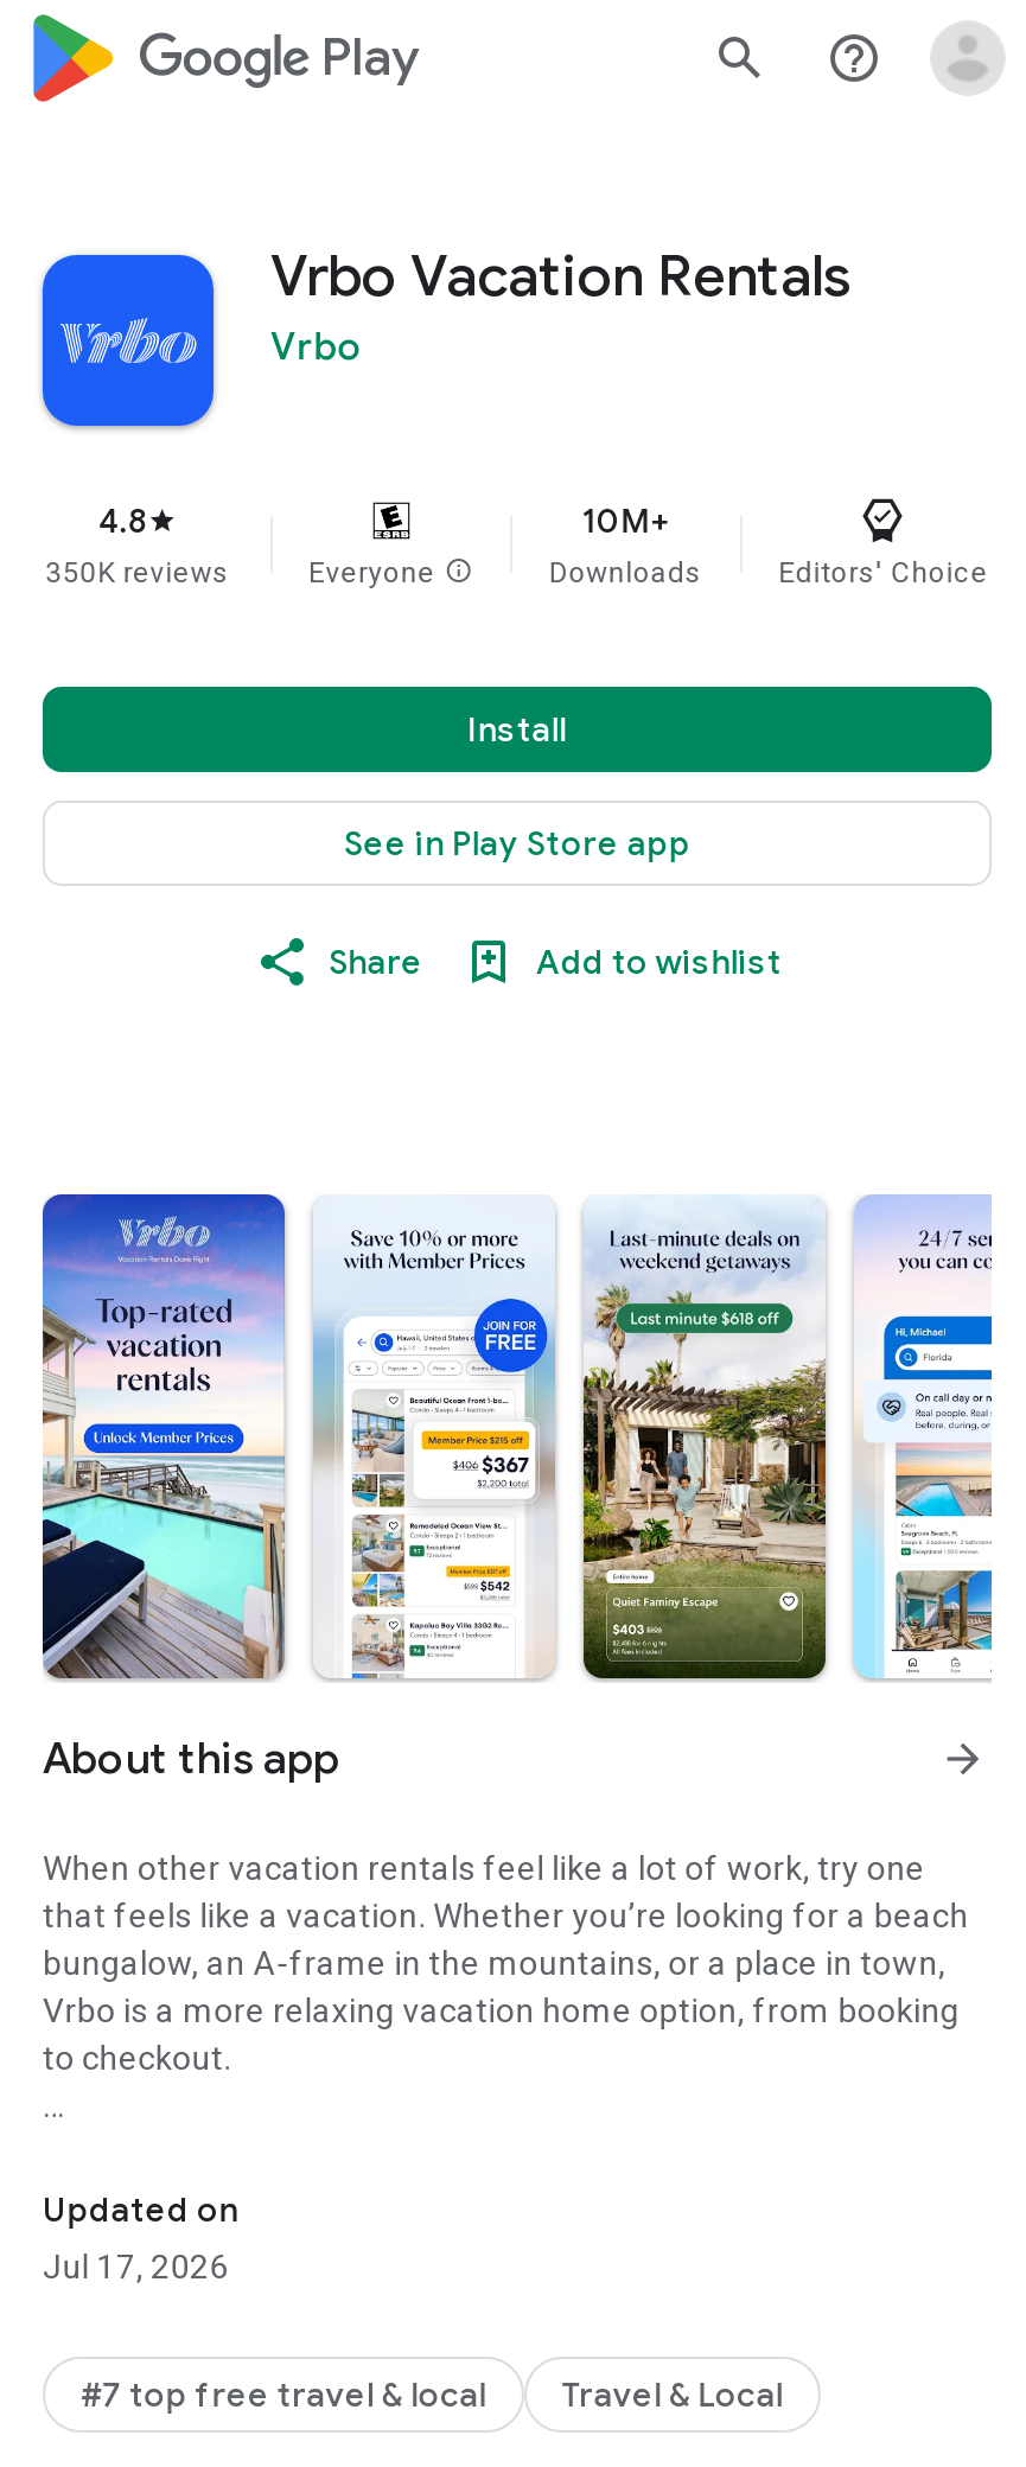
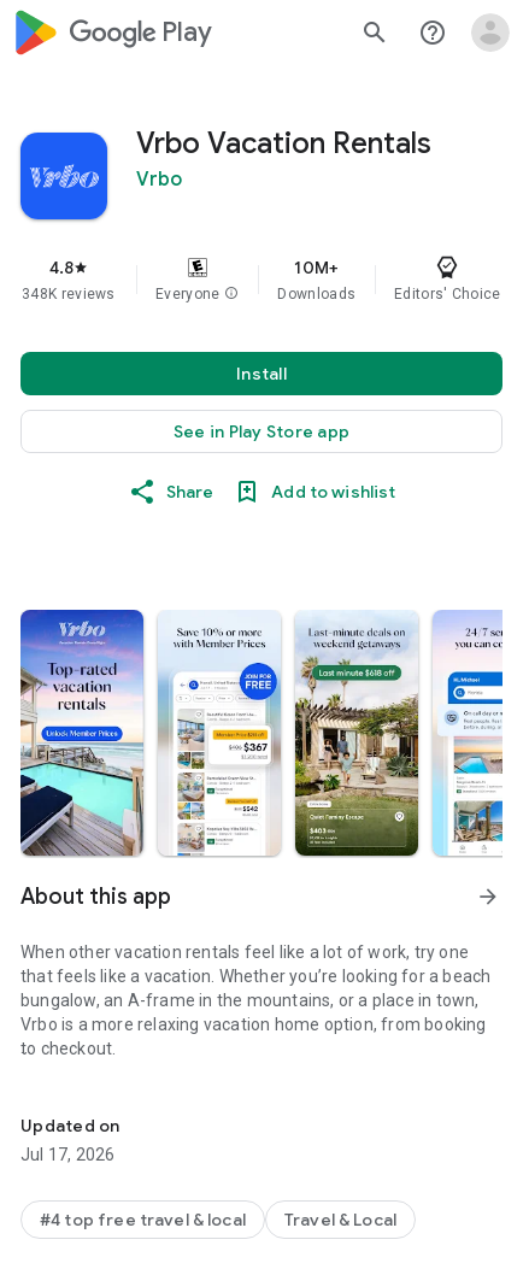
- 350K reviews
+ 348K reviews

- #7 top free travel & local
+ #4 top free travel & local
